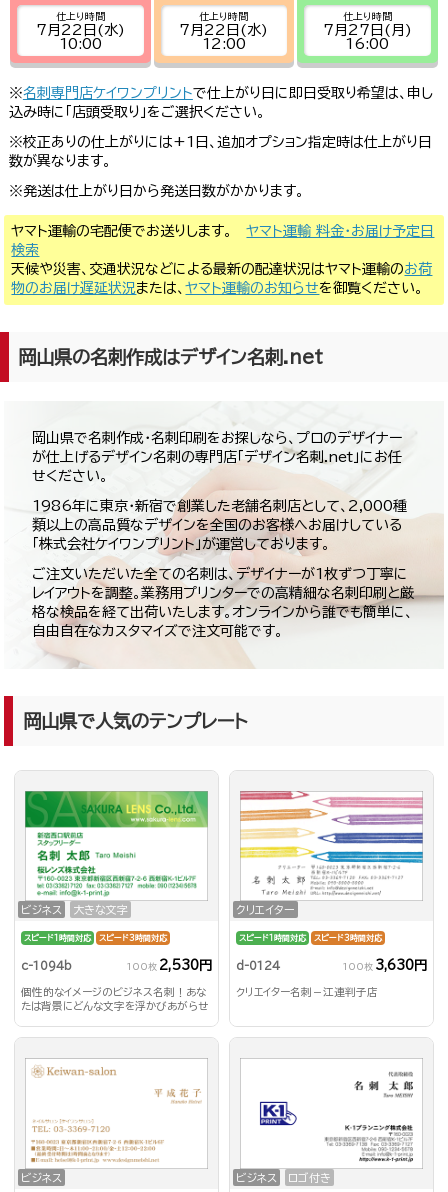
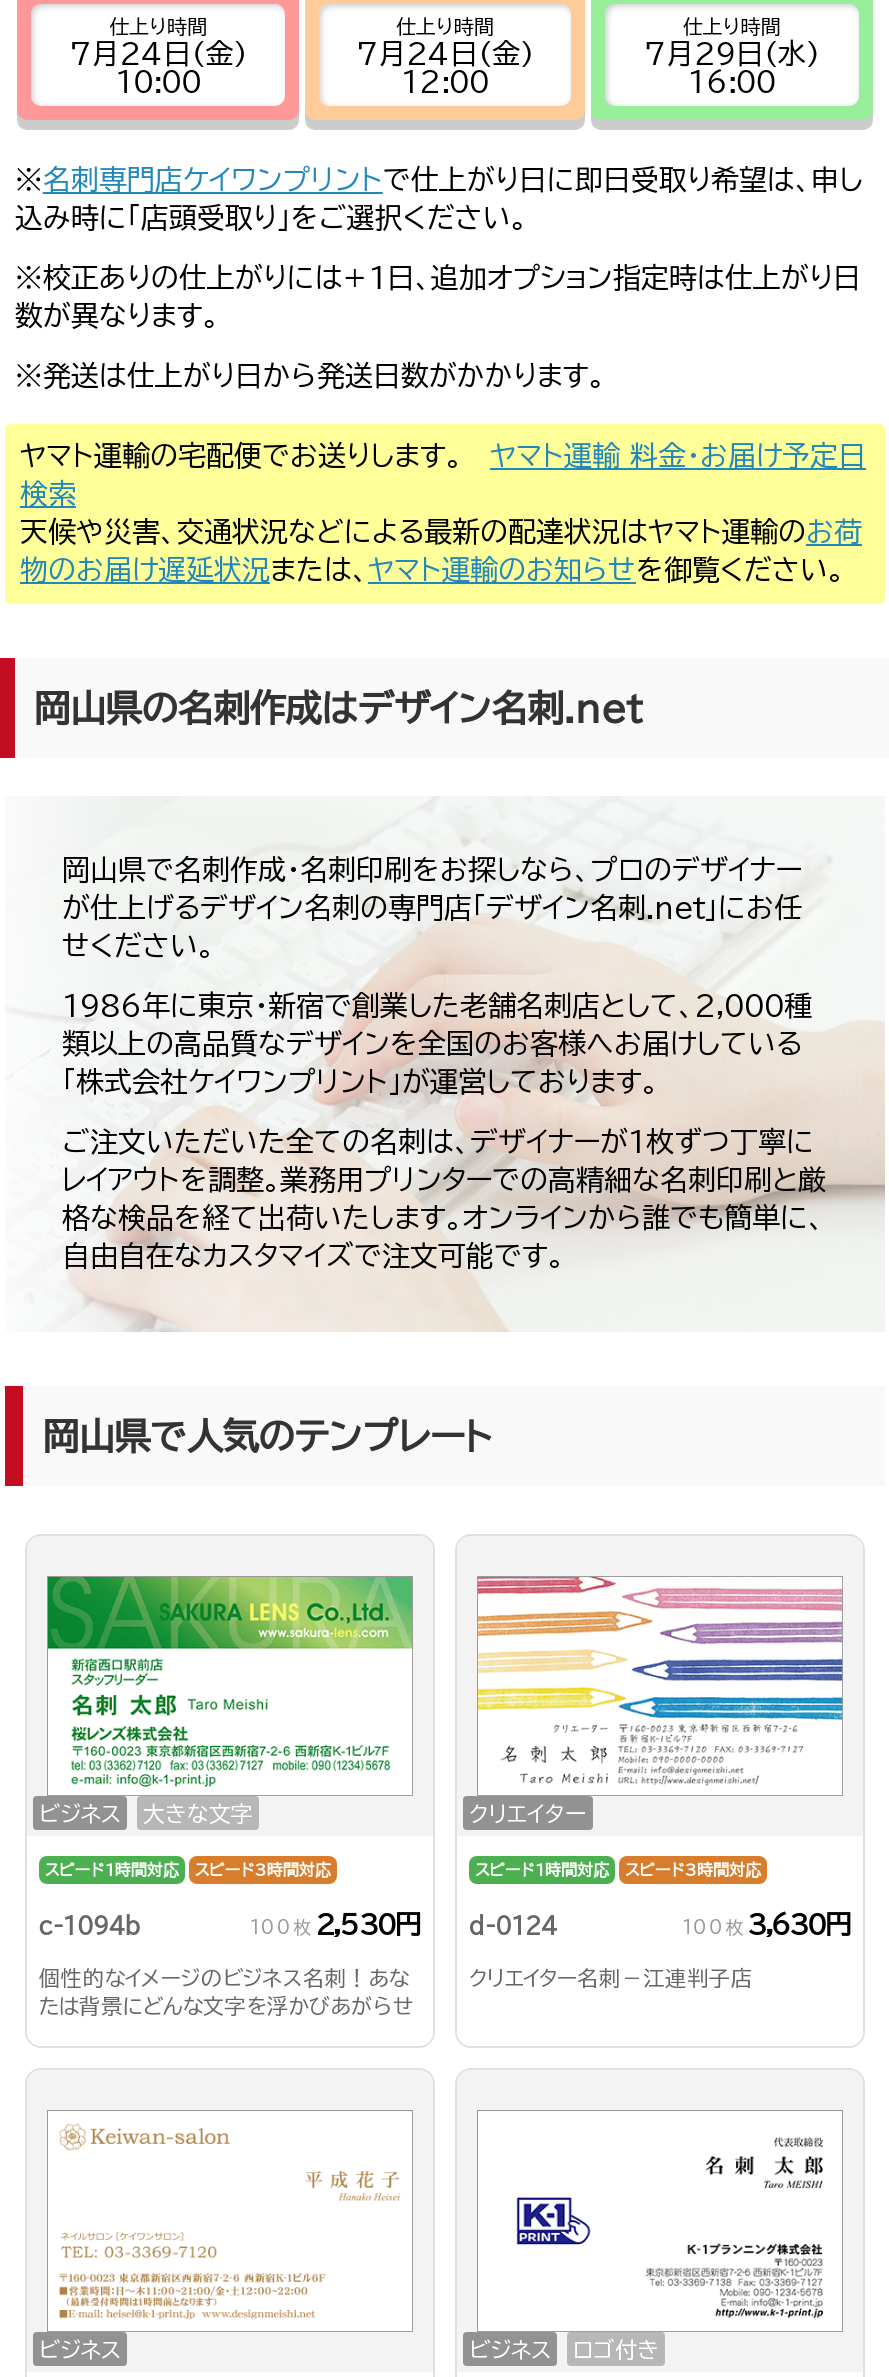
- 7月22日(水)
+ 7月24日(金)

- 7月22日(水)
+ 7月24日(金)

- 7月27日(月)
+ 7月29日(水)
